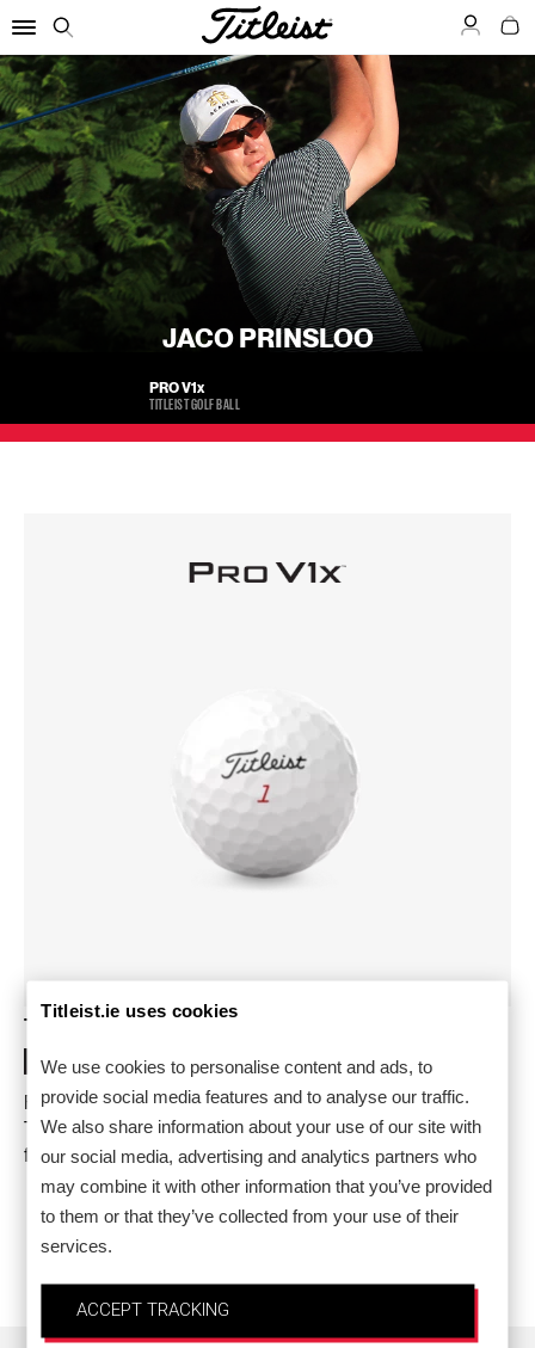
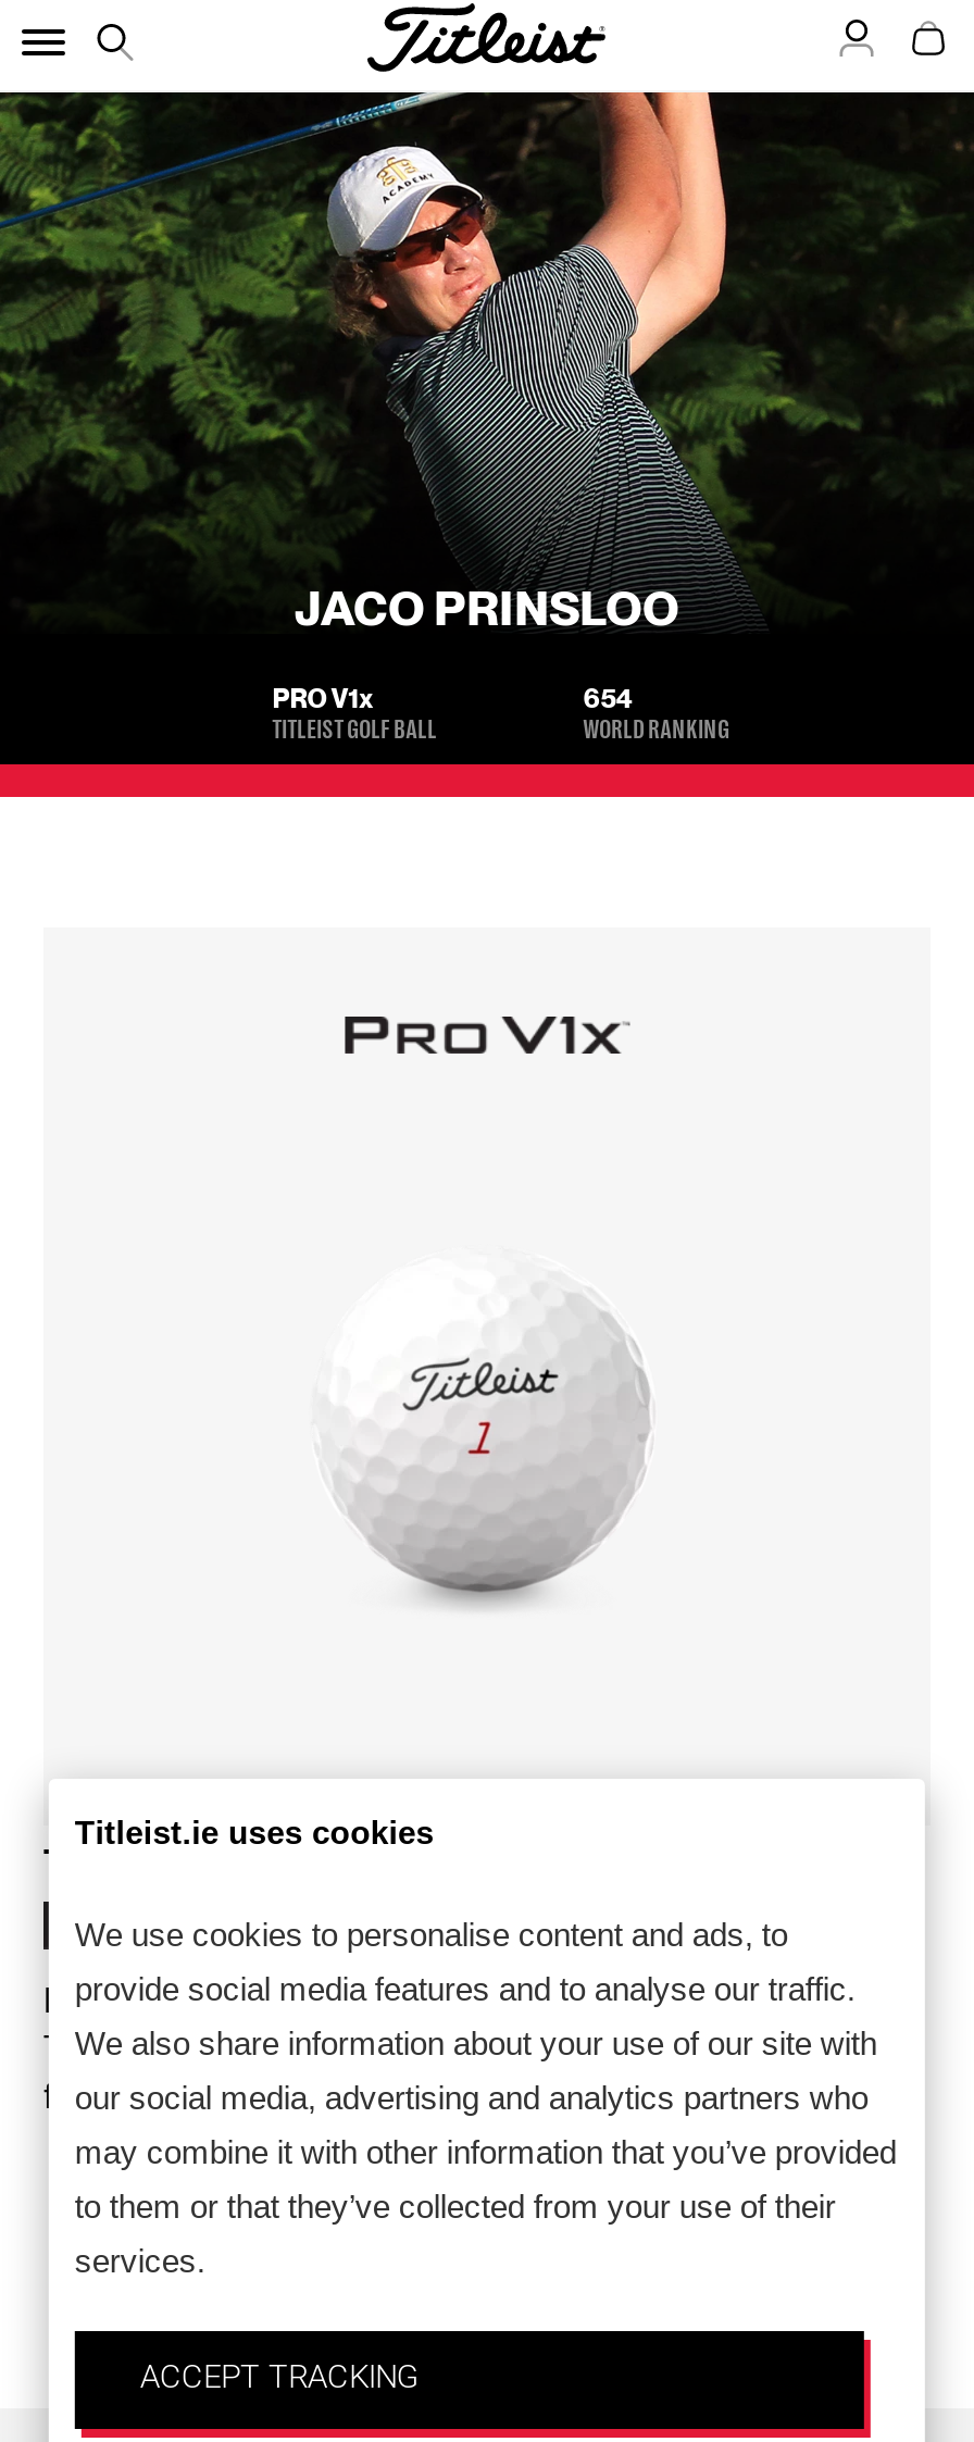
+ 654
+ WORLD RANKING
